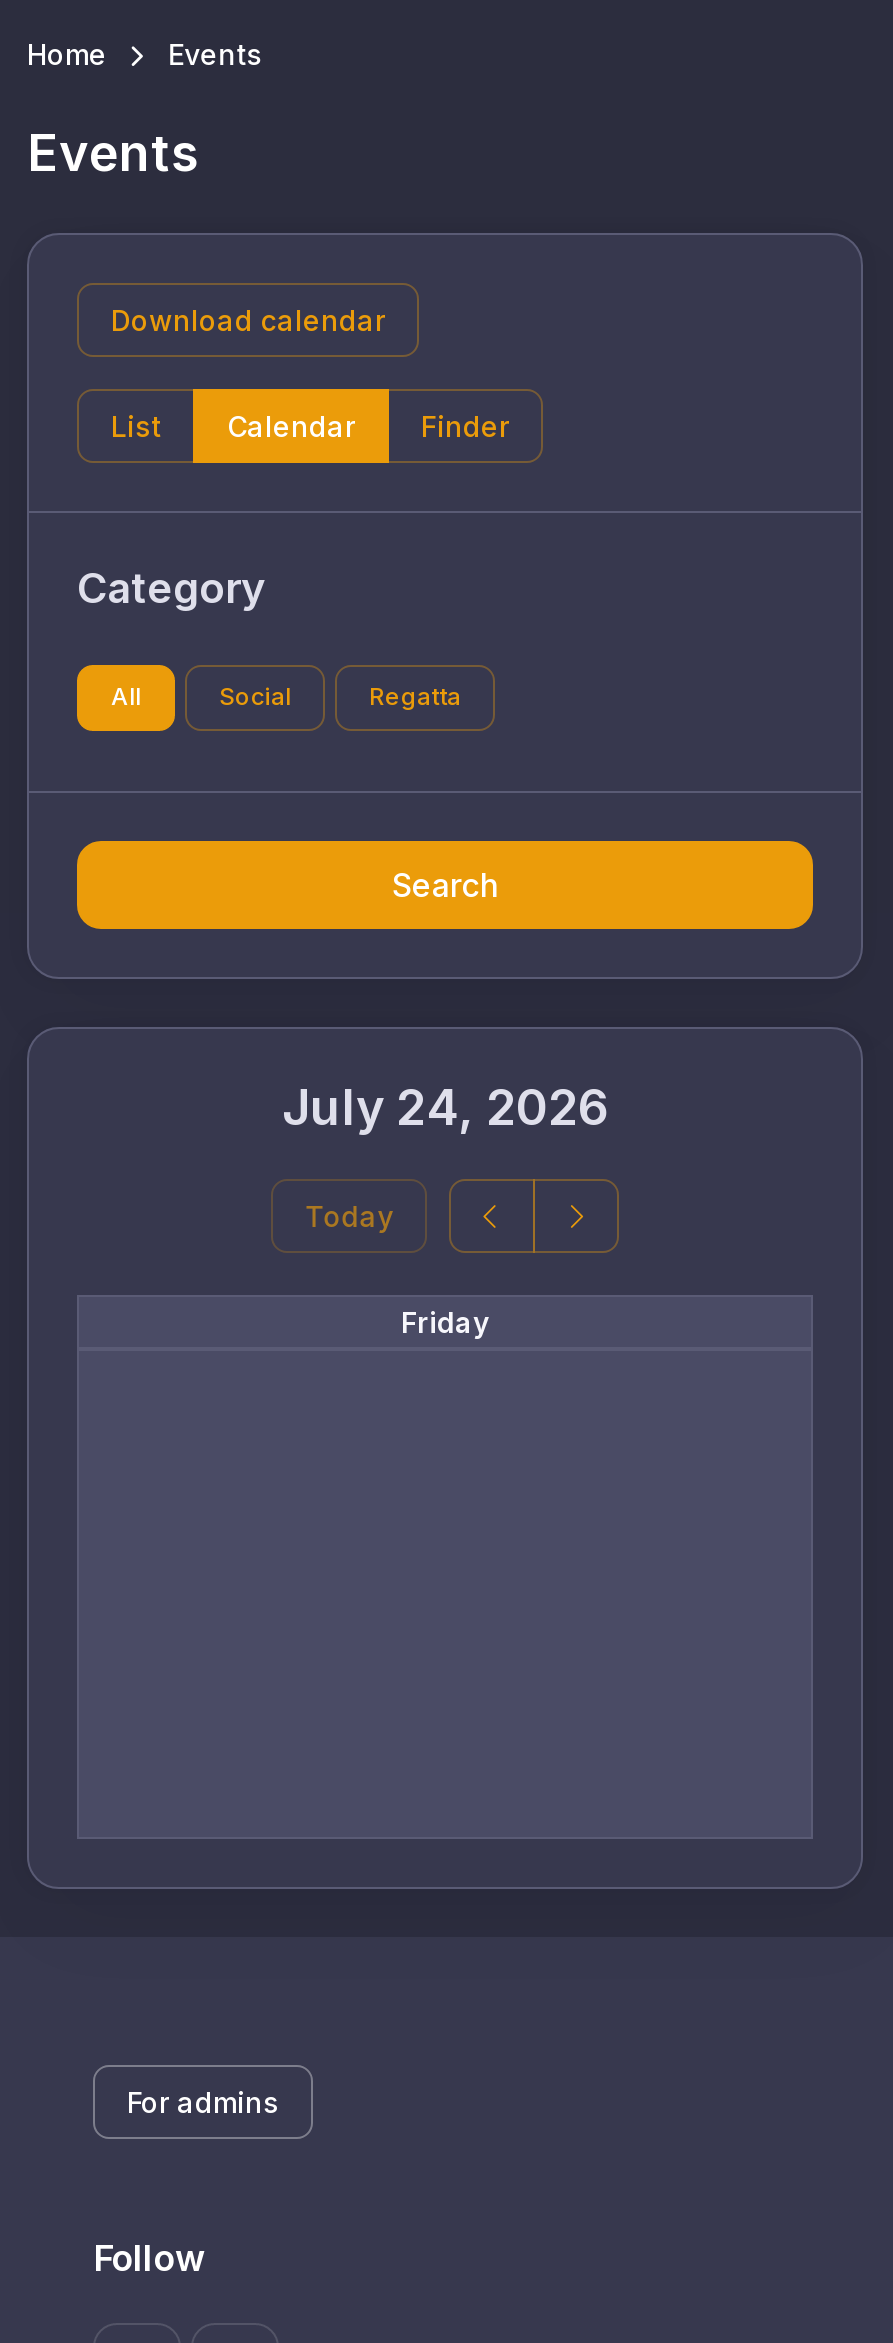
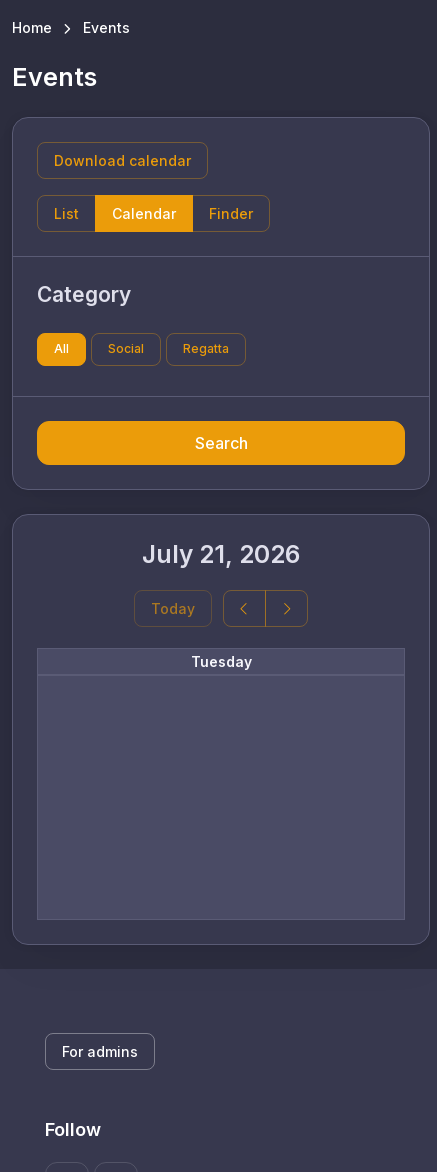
- July 24, 2026
+ July 21, 2026

- Friday
+ Tuesday
